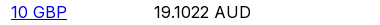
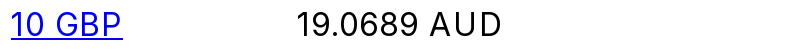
- 19.1022 AUD
+ 19.0689 AUD
